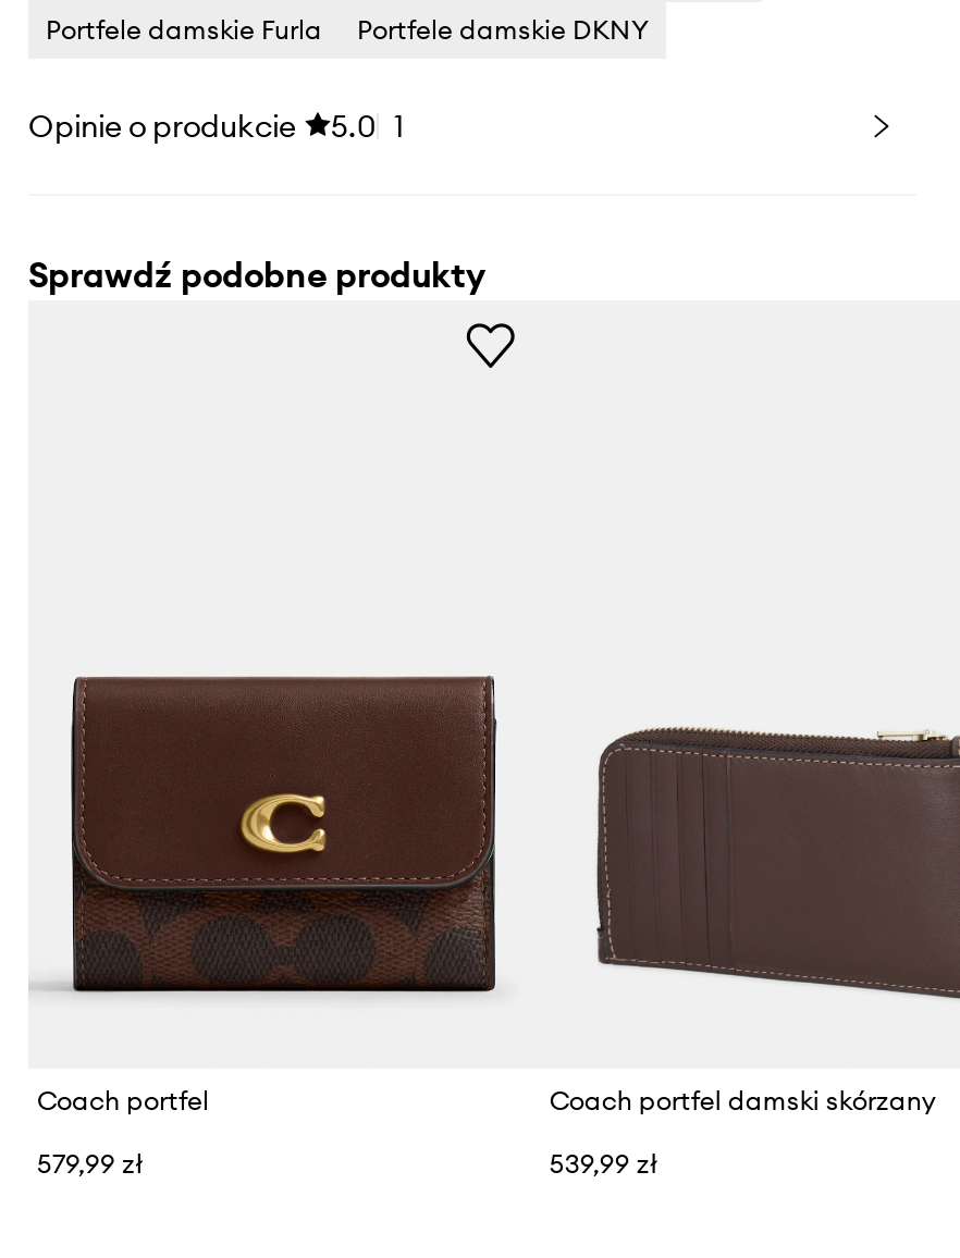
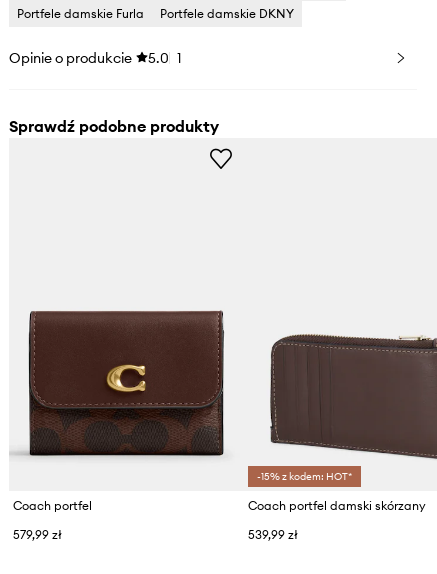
+ -15% z kodem: HOT*
